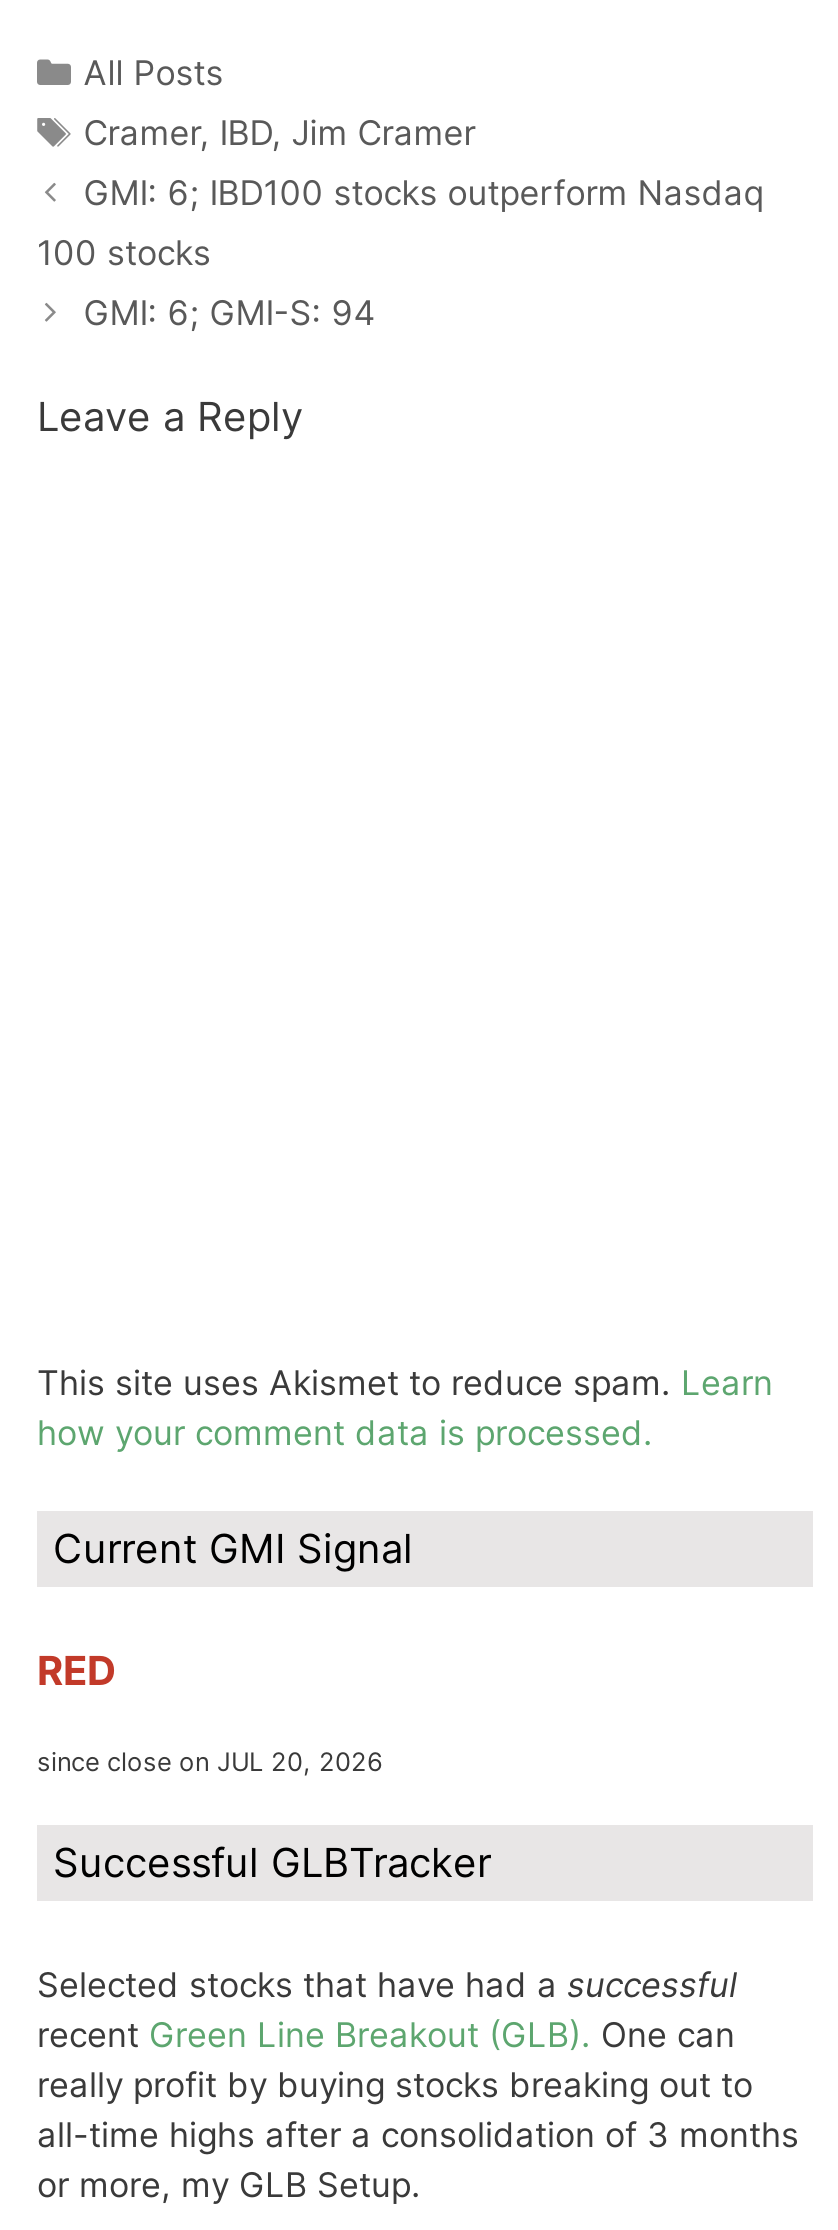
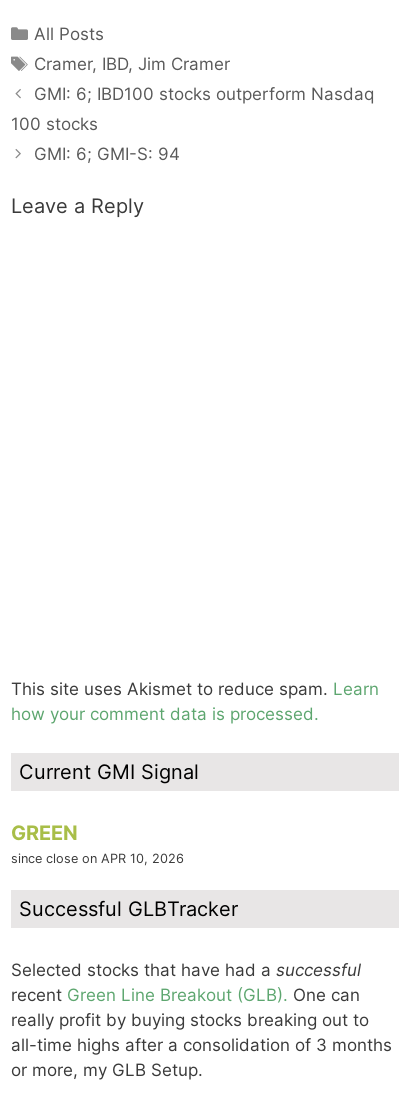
- RED
- since close on JUL 20, 2026
+ GREEN
+ since close on APR 10, 2026
